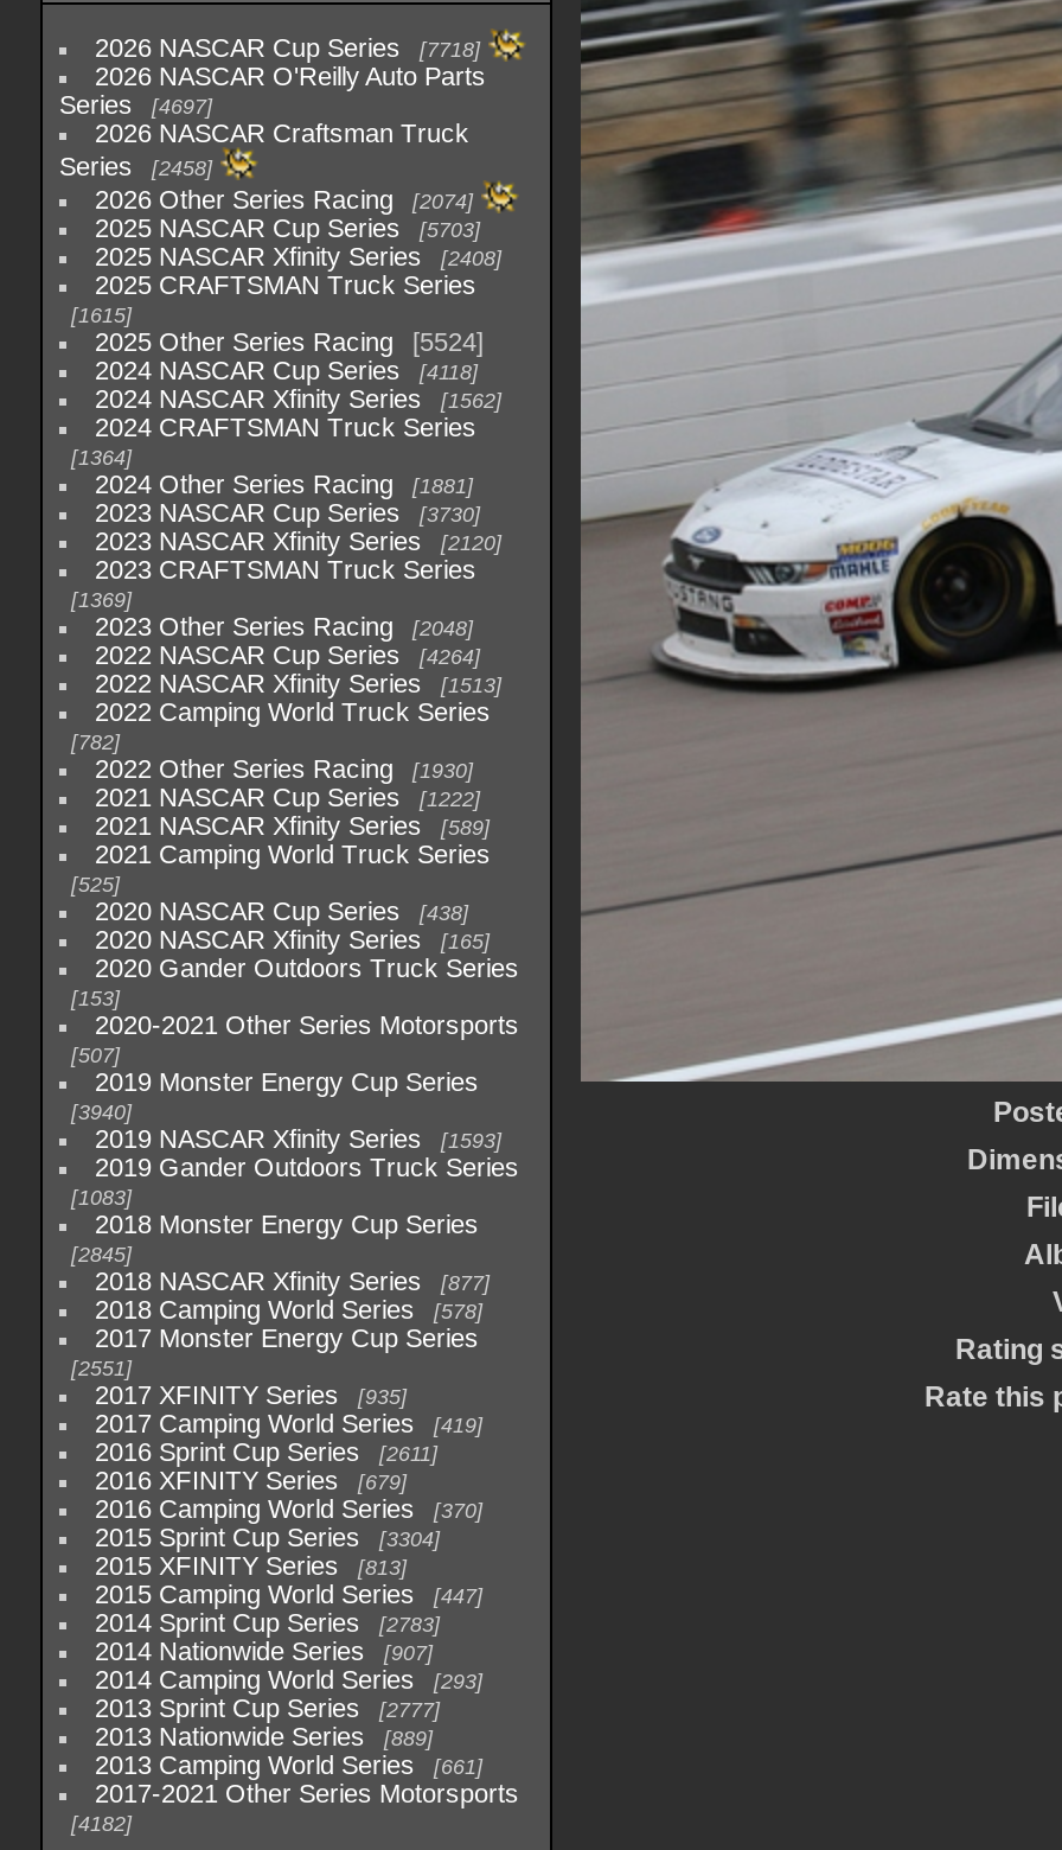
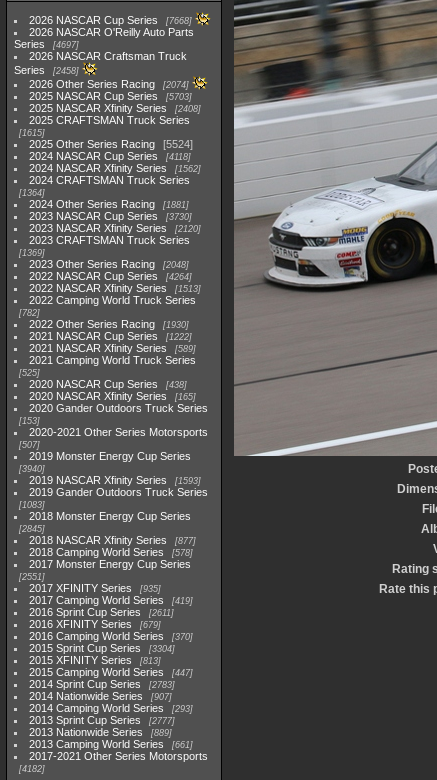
- 2026 NASCAR Cup Series 7718
+ 2026 NASCAR Cup Series 7668
